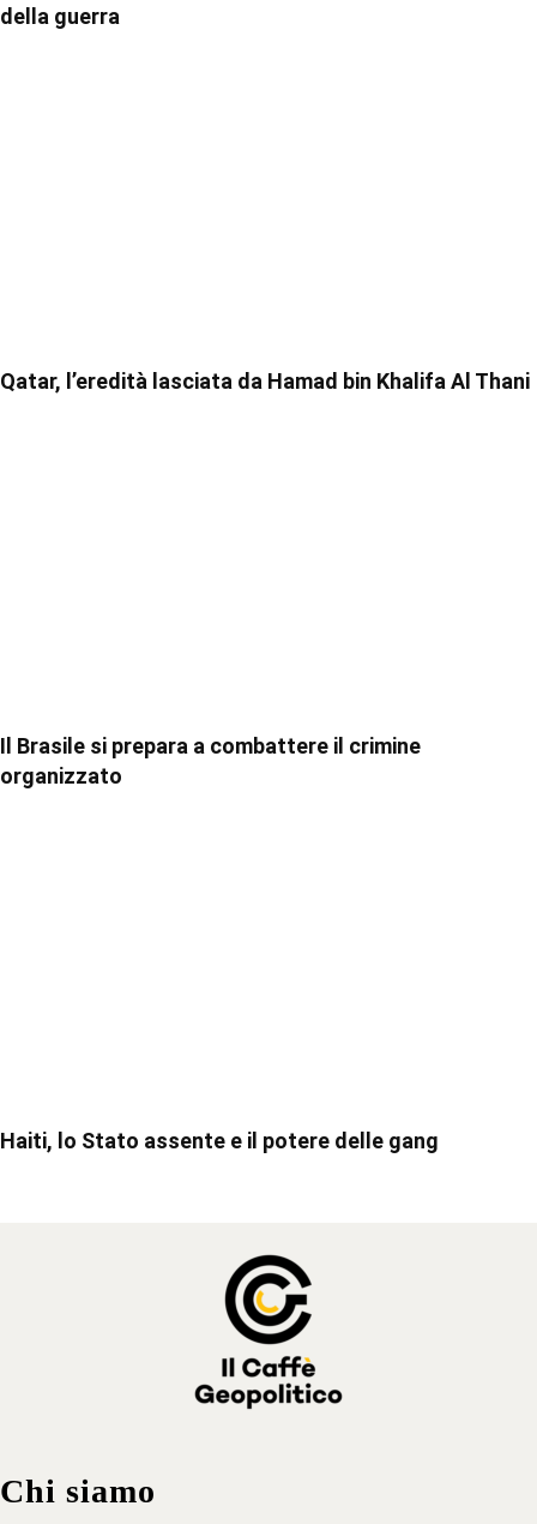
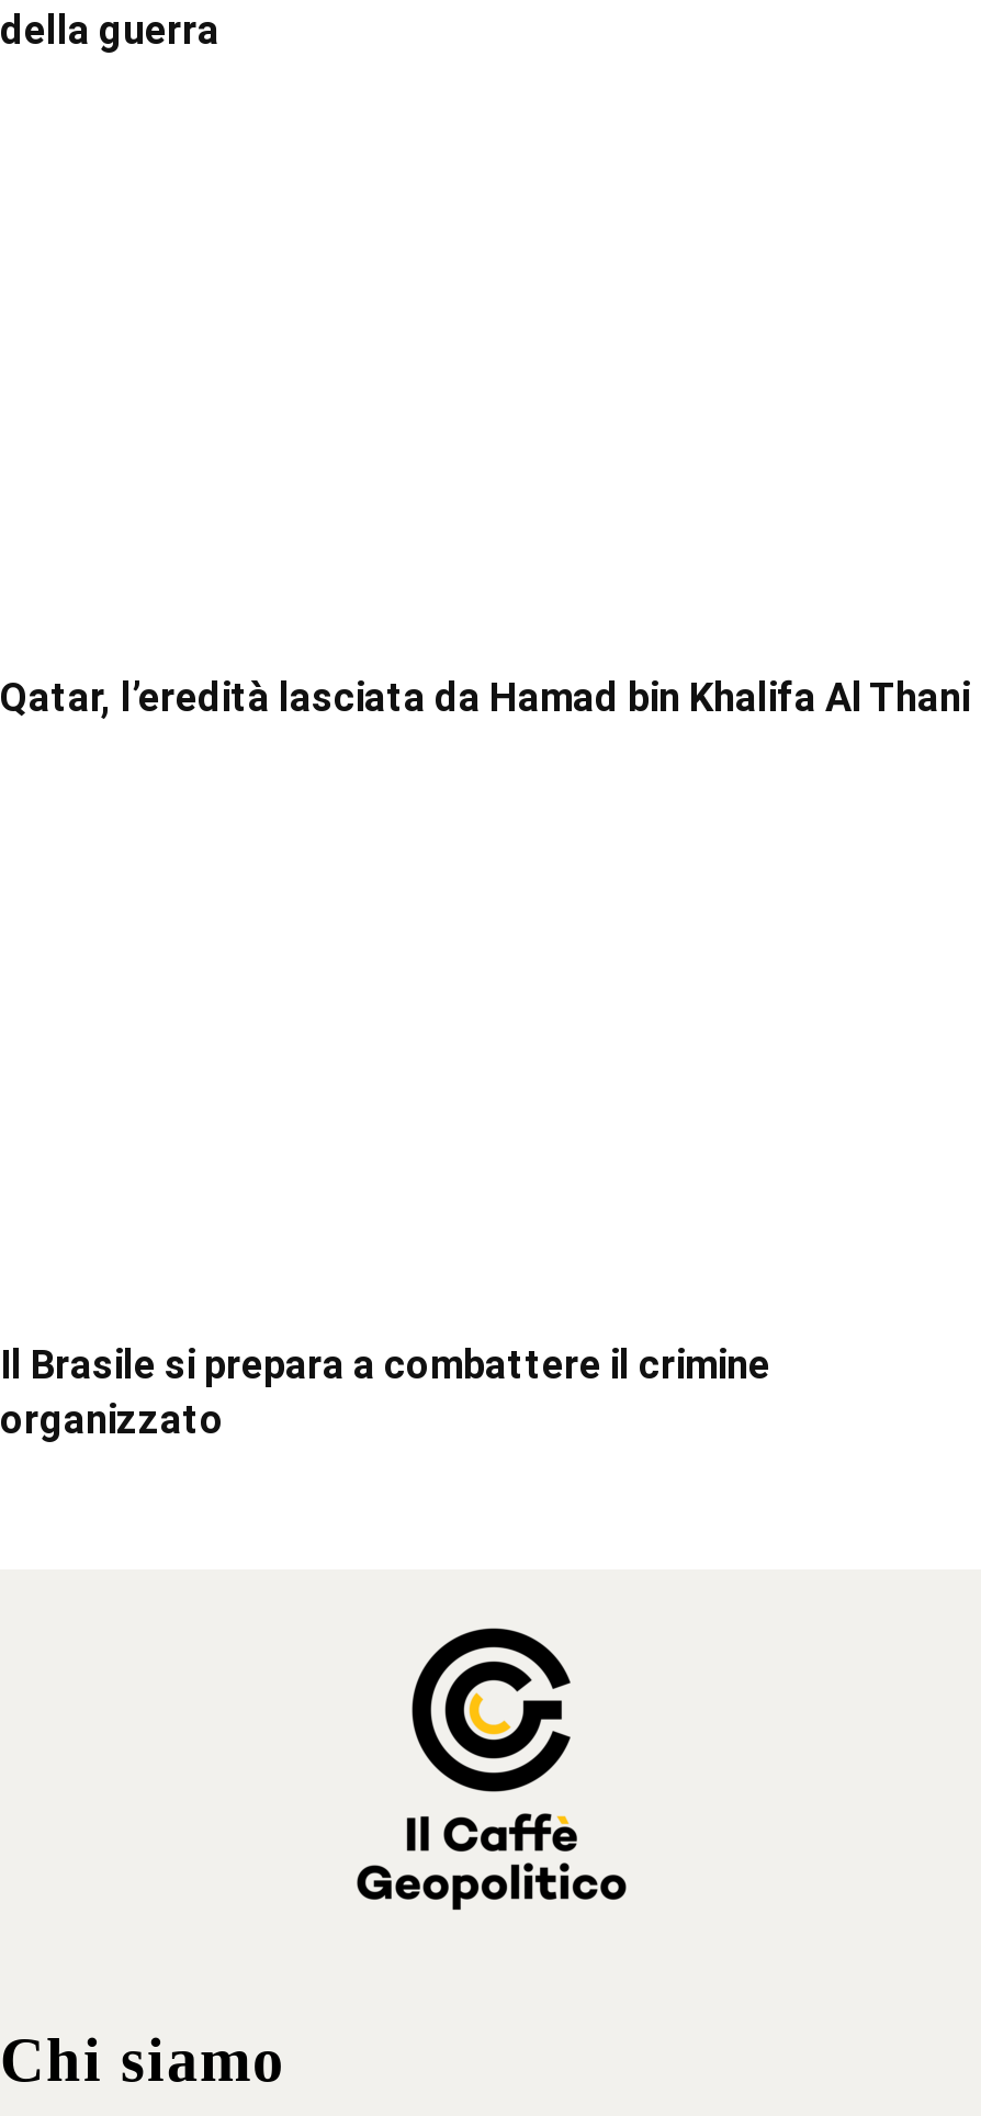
- Haiti, lo Stato assente e il potere delle gang
